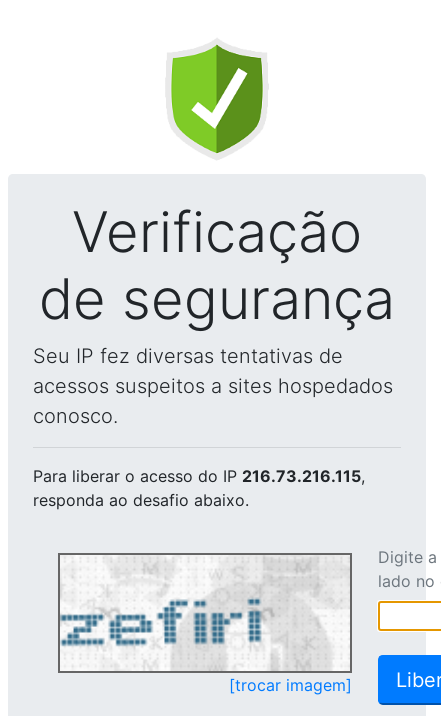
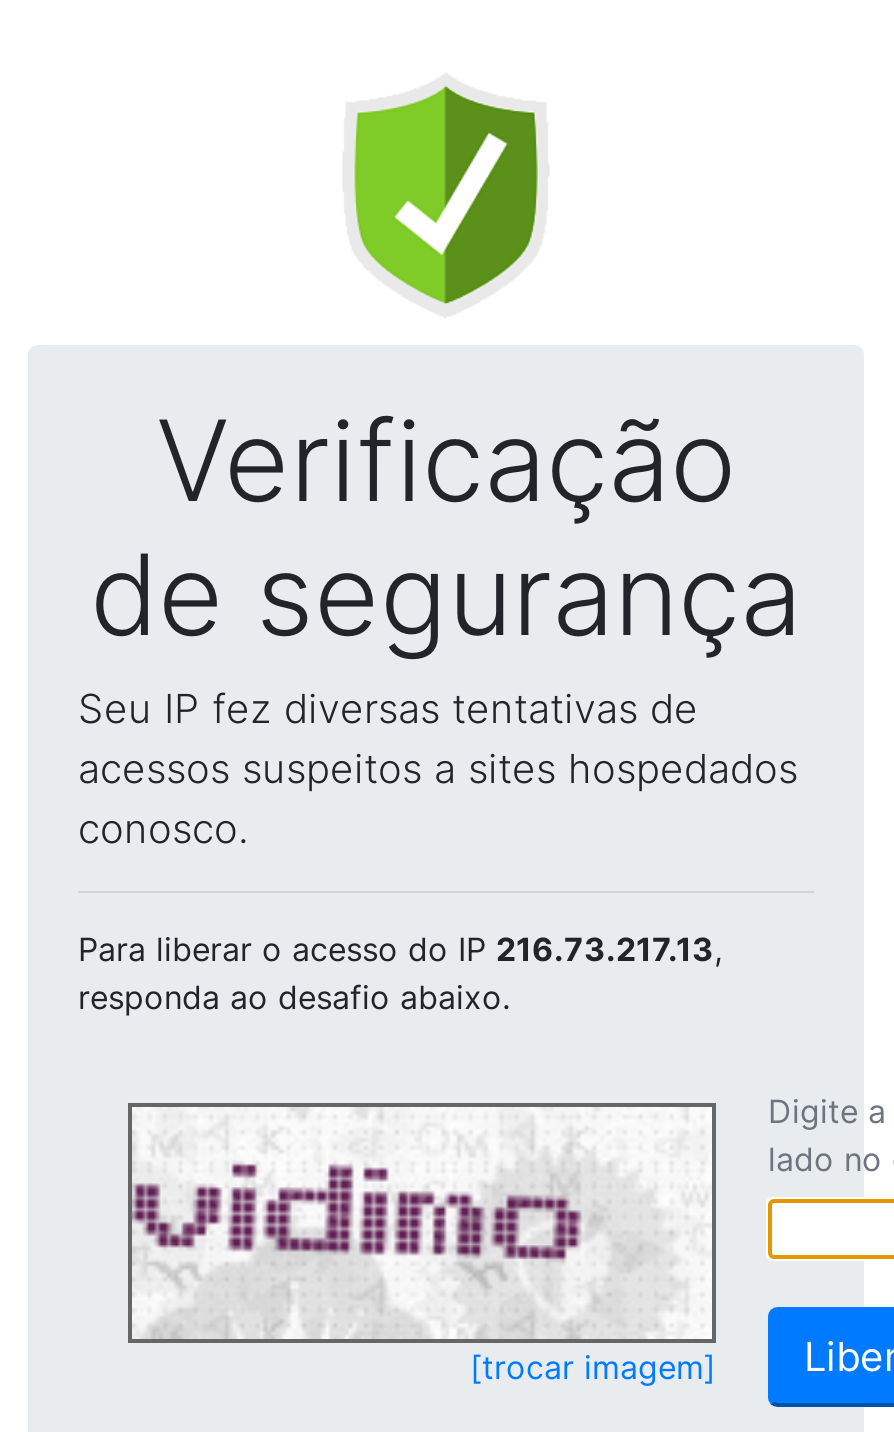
- Para liberar o acesso do IP 216.73.216.115,
+ Para liberar o acesso do IP 216.73.217.13,

- [image]
+ [image]
